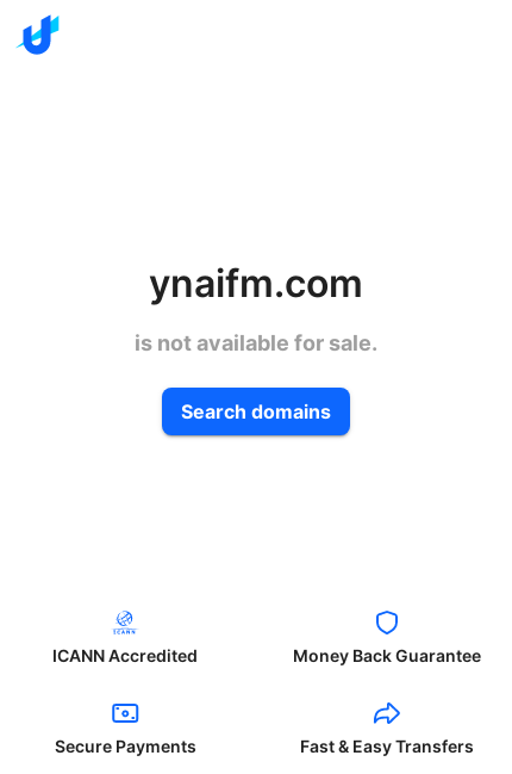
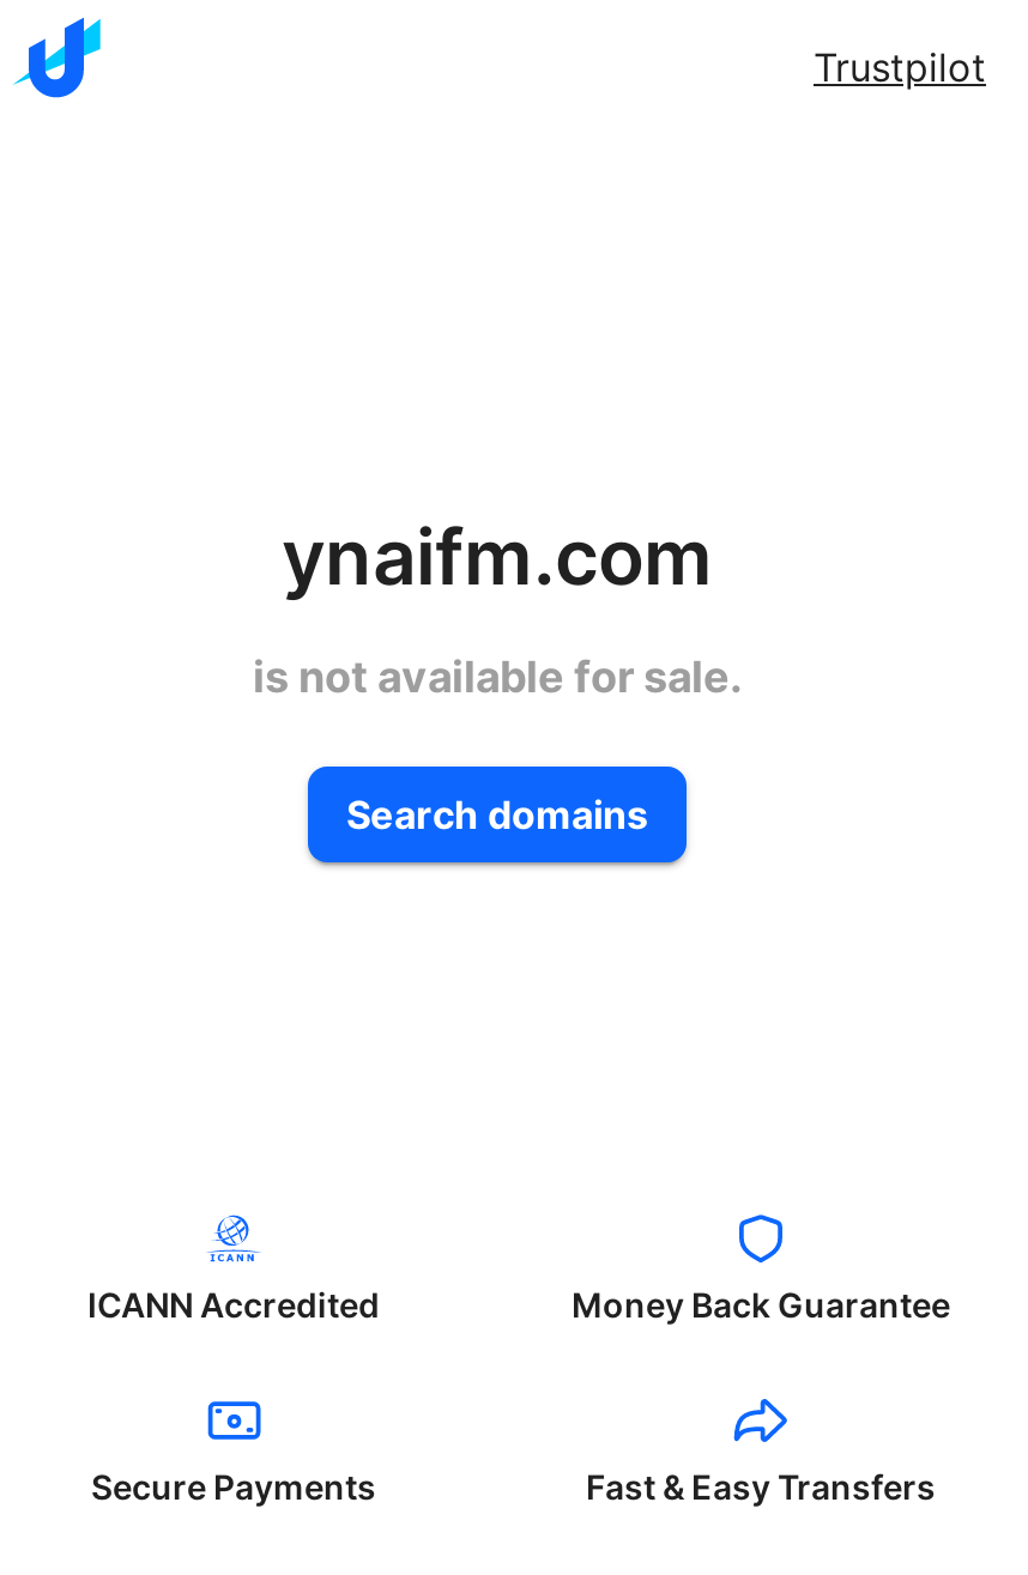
+ Trustpilot
